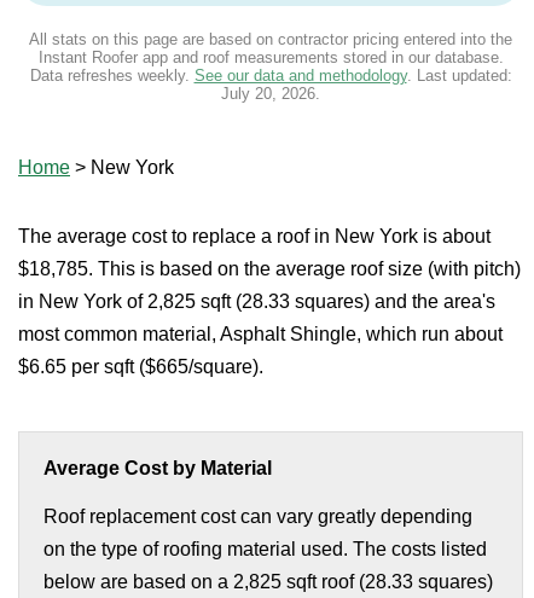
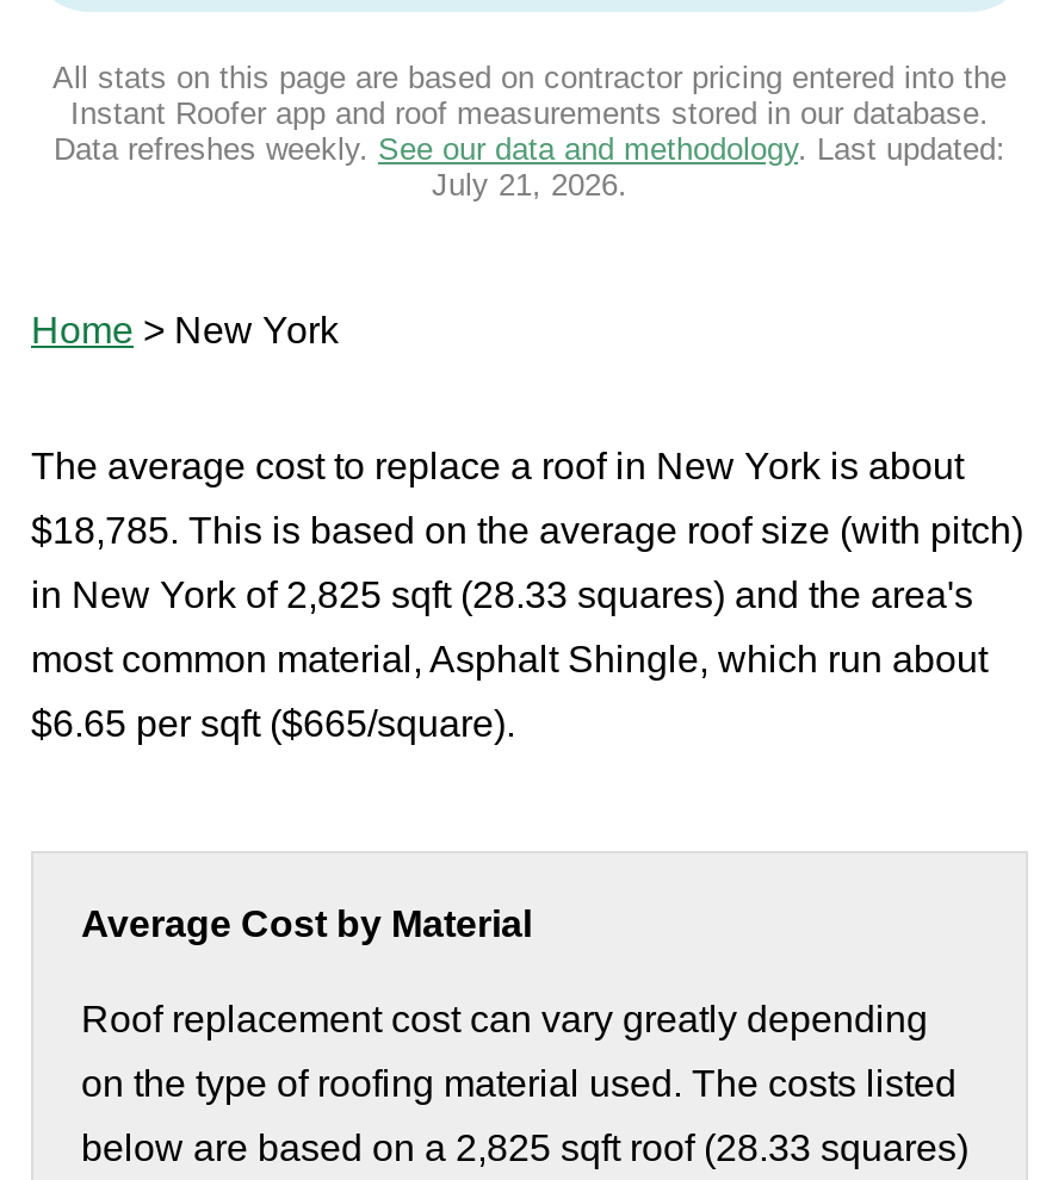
- July 20, 2026.
+ July 21, 2026.
